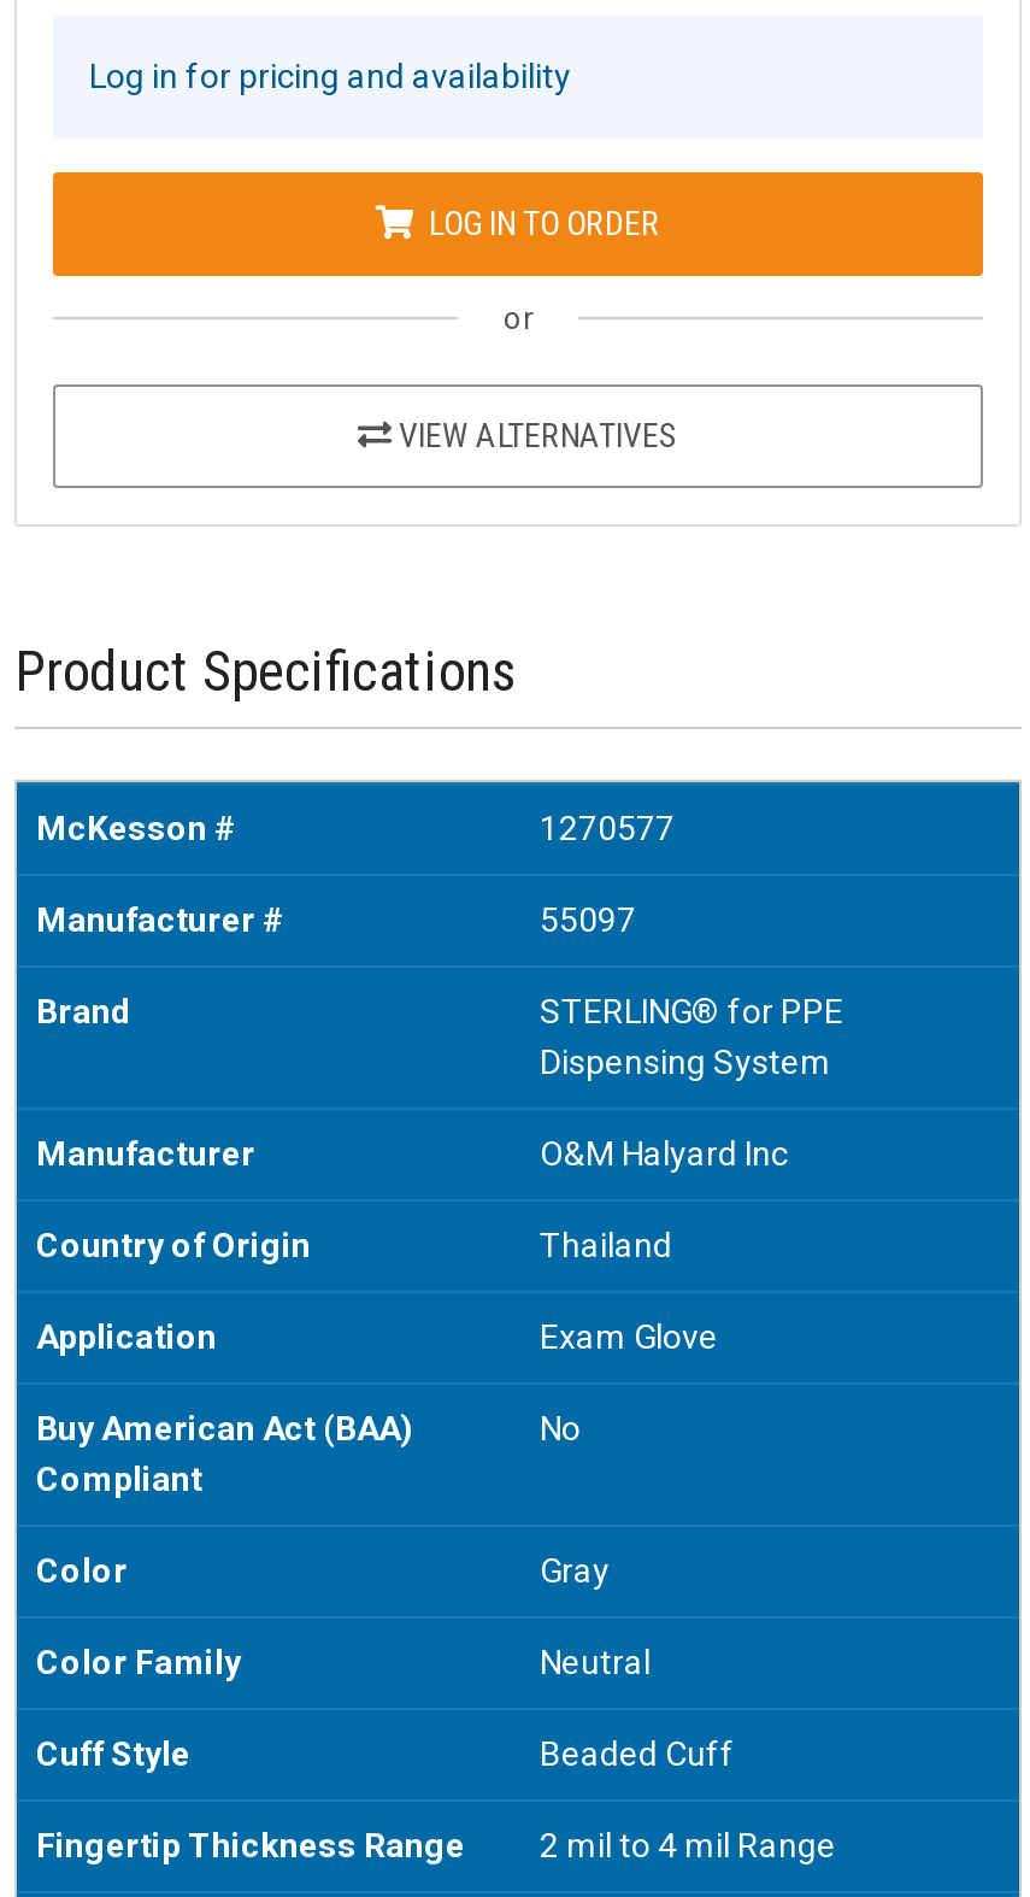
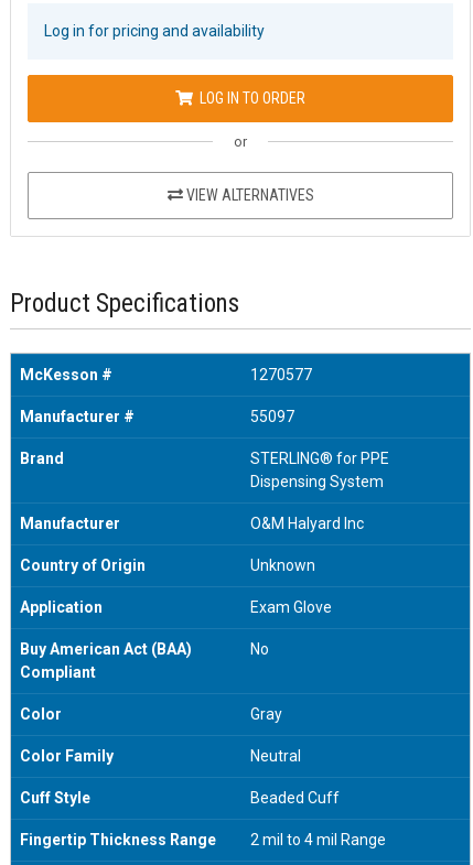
- Thailand
+ Unknown
